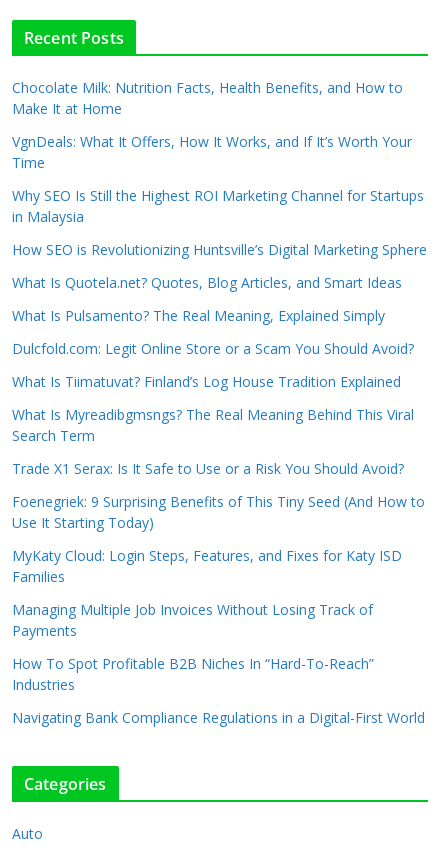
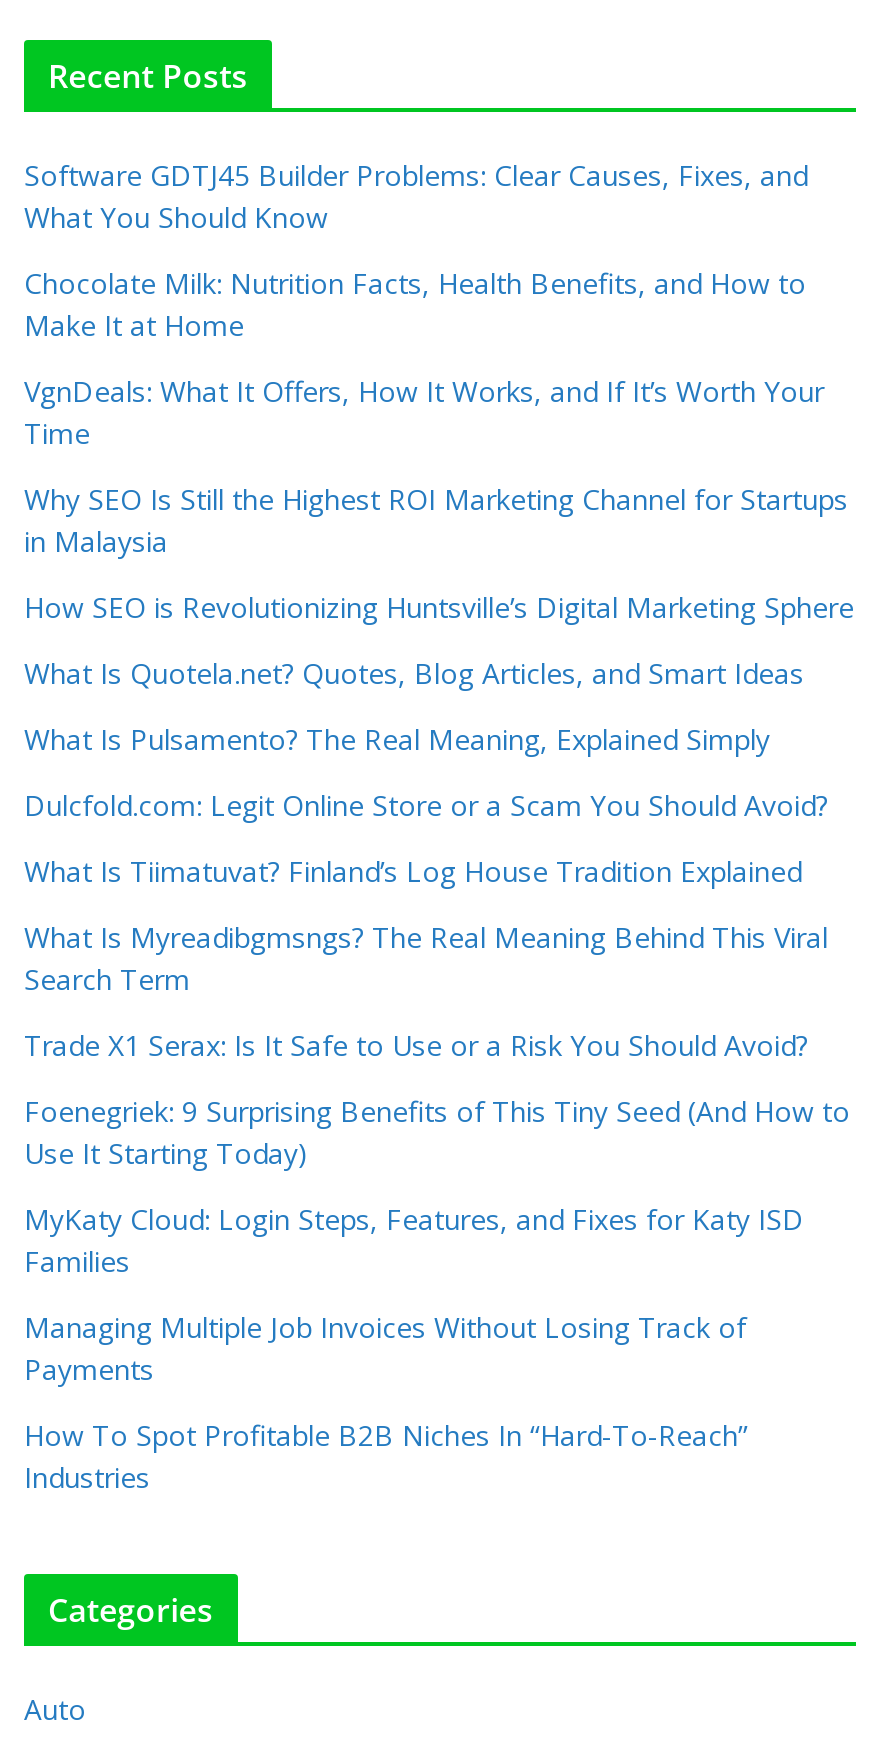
+ Software GDTJ45 Builder Problems: Clear Causes, Fixes, and
+ What You Should Know

moved down: Chocolate Milk: Nutrition Facts, Health Benefits, and How to | Make It at Home | VgnDeals: What It Offers, How It Works, and If It’s Worth Your | ... | How To Spot Profitable B2B Niches In “Hard-To-Reach” | Industries

- Navigating Bank Compliance Regulations in a Digital-First World
